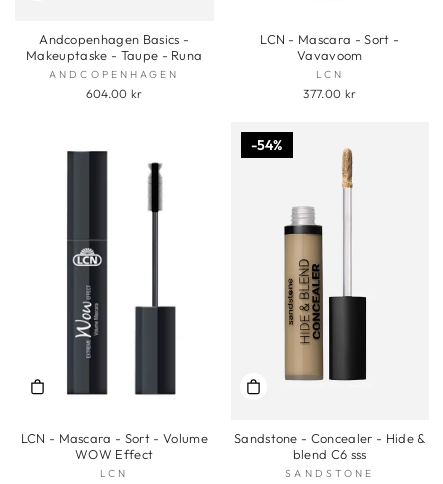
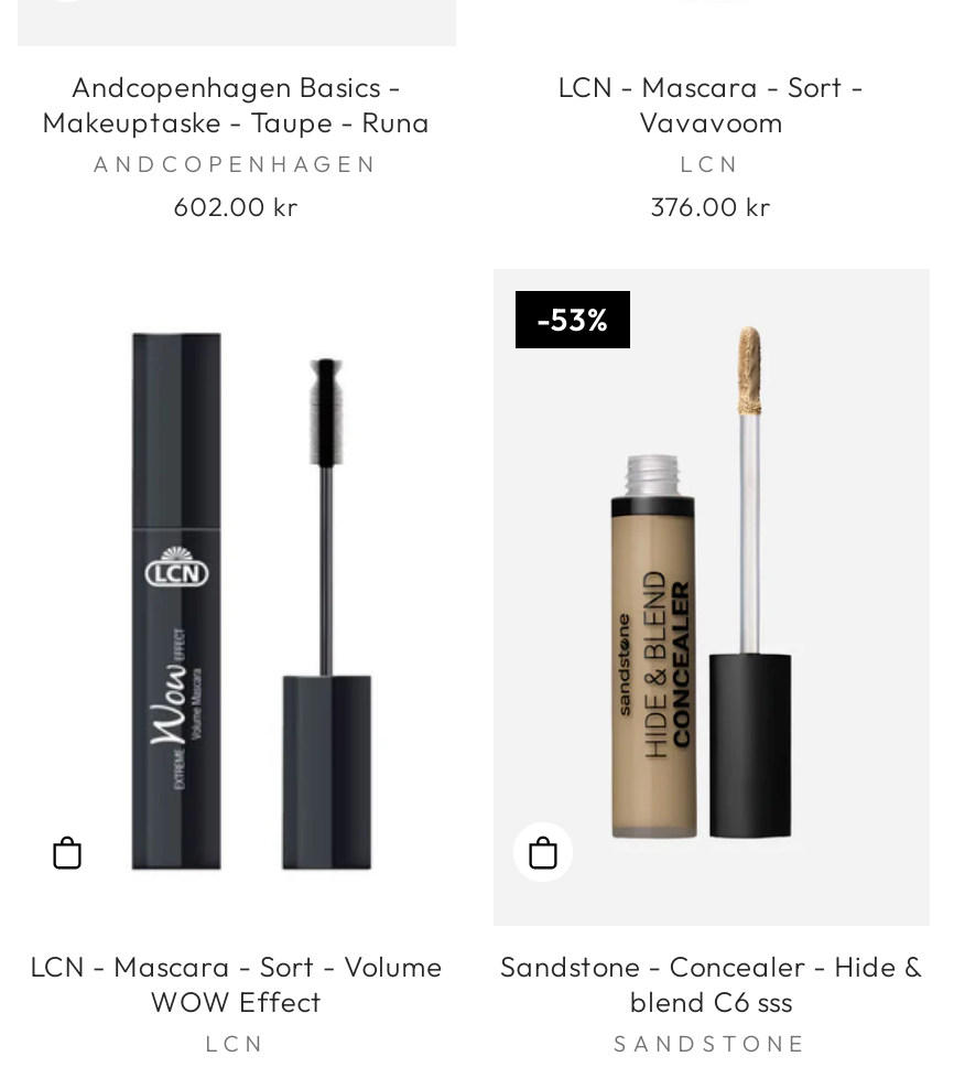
- 604.00 kr
+ 602.00 kr

- 377.00 kr
+ 376.00 kr

- 54%
+ 53%
